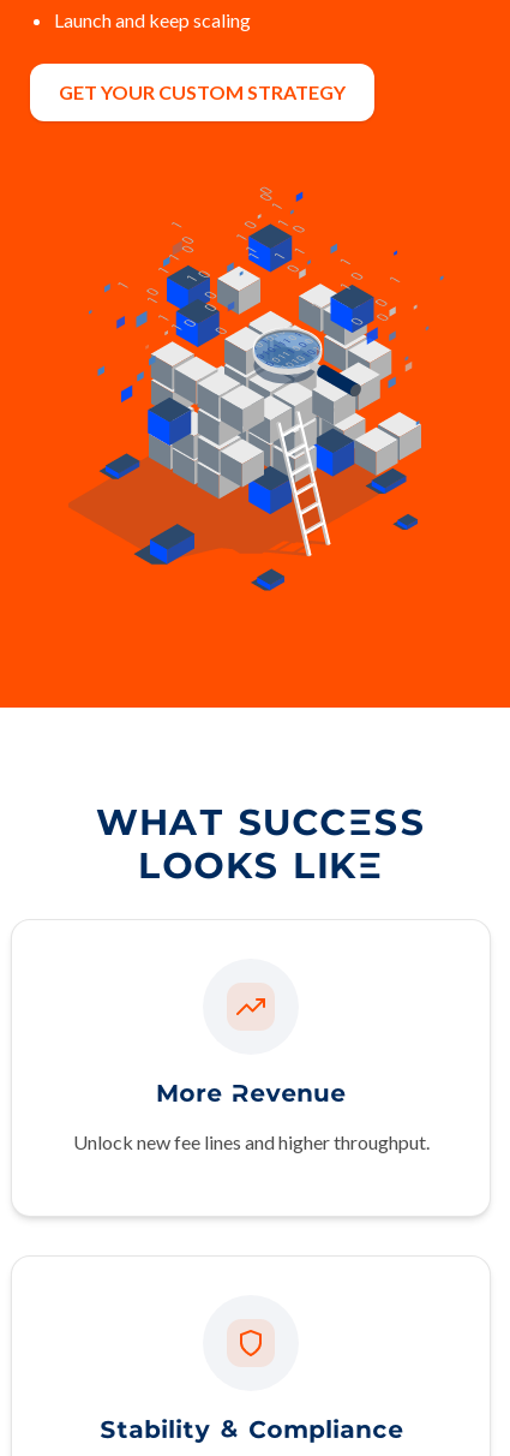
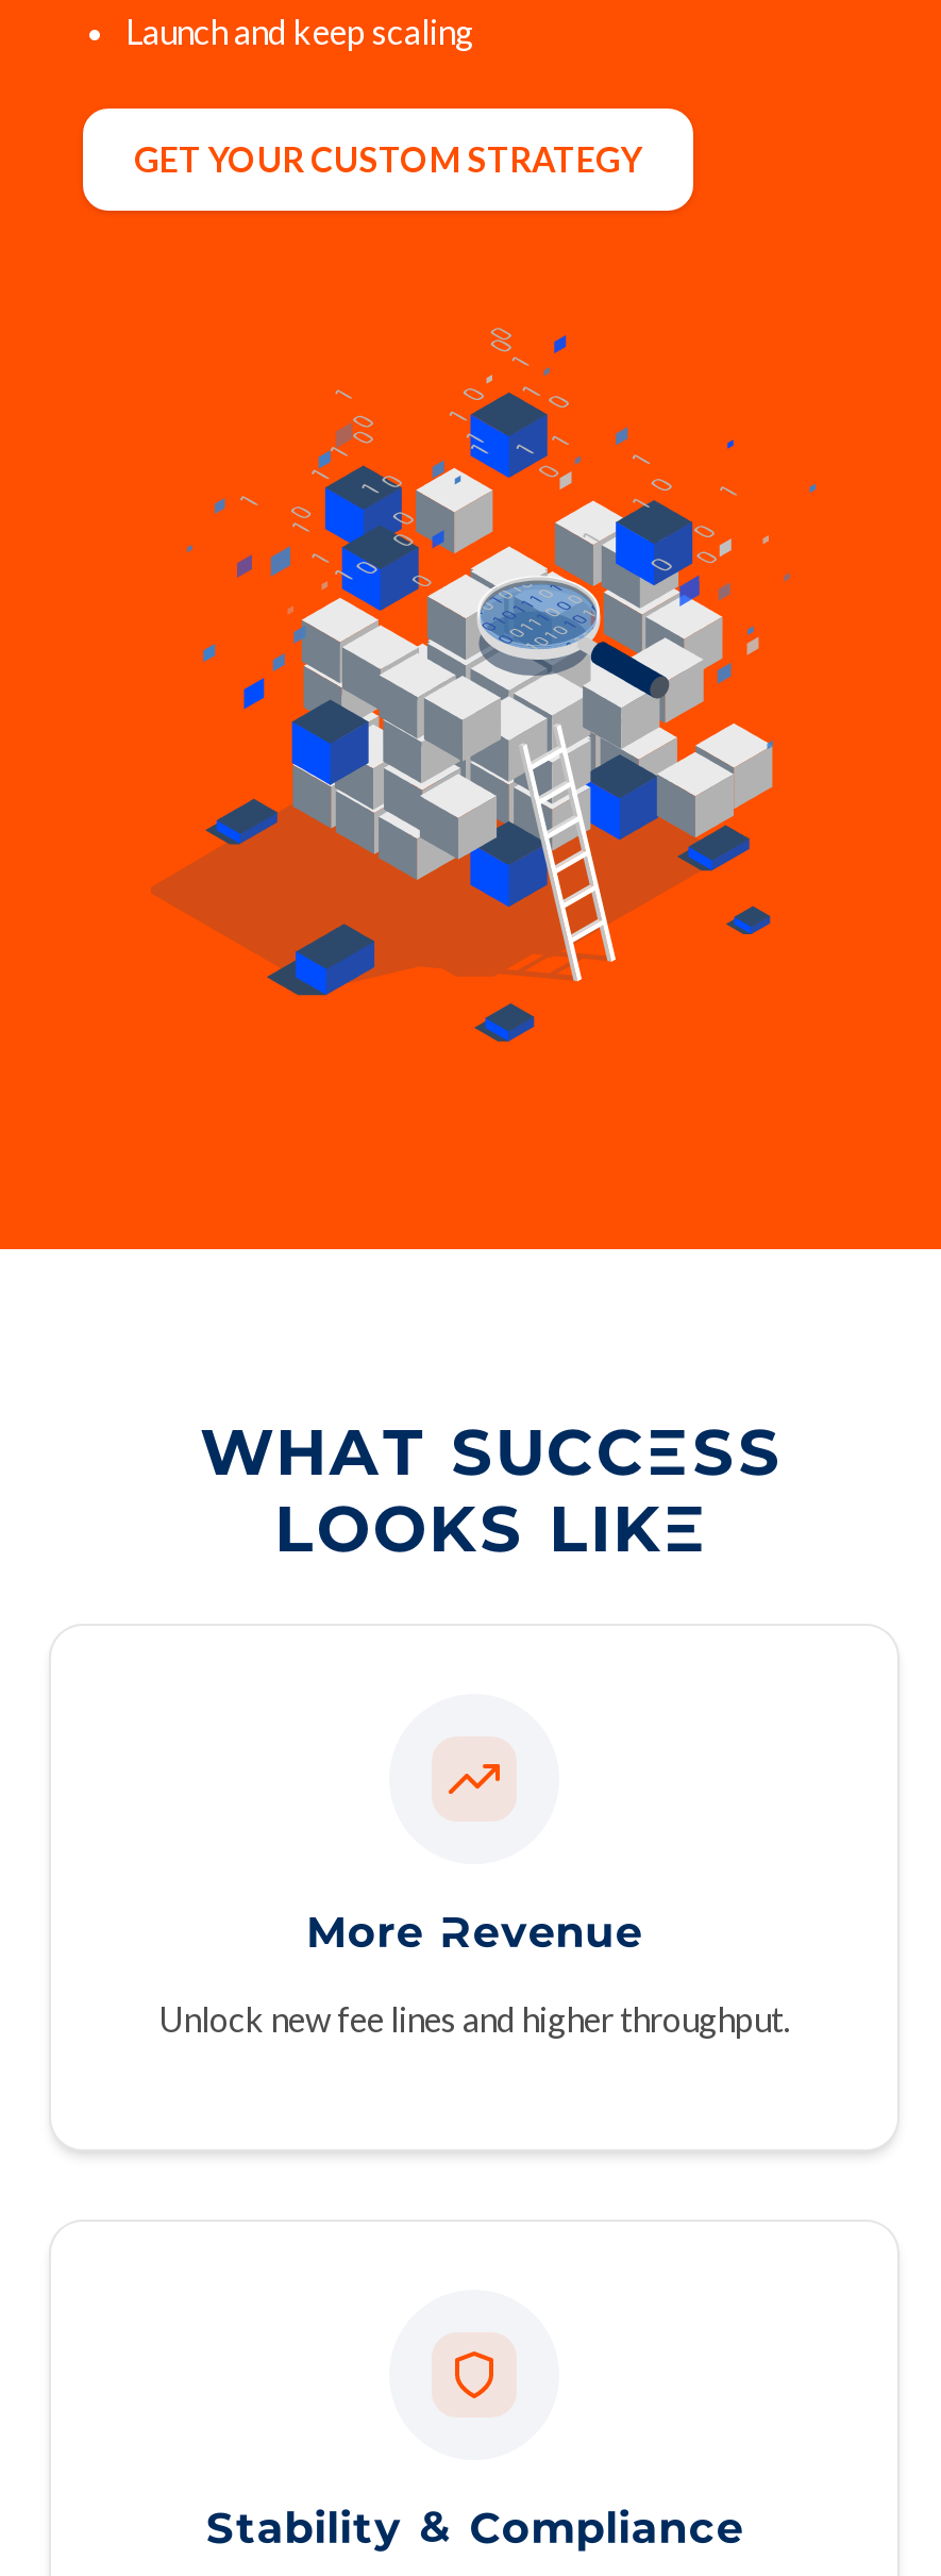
- [image]
+ [image]
